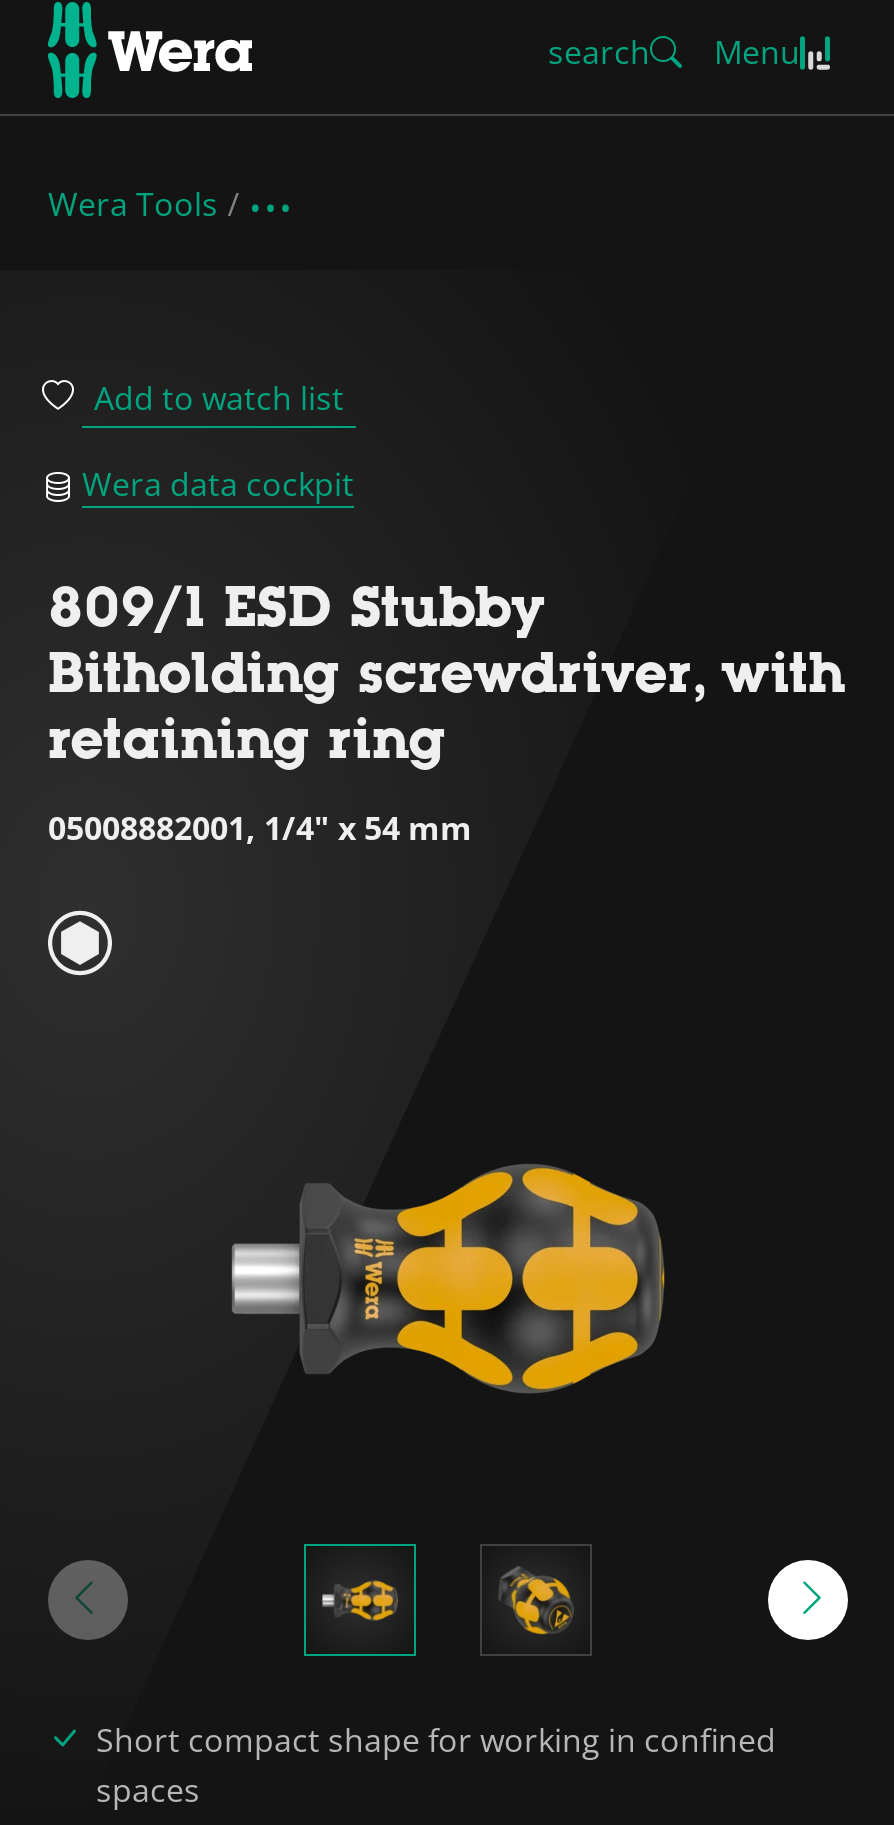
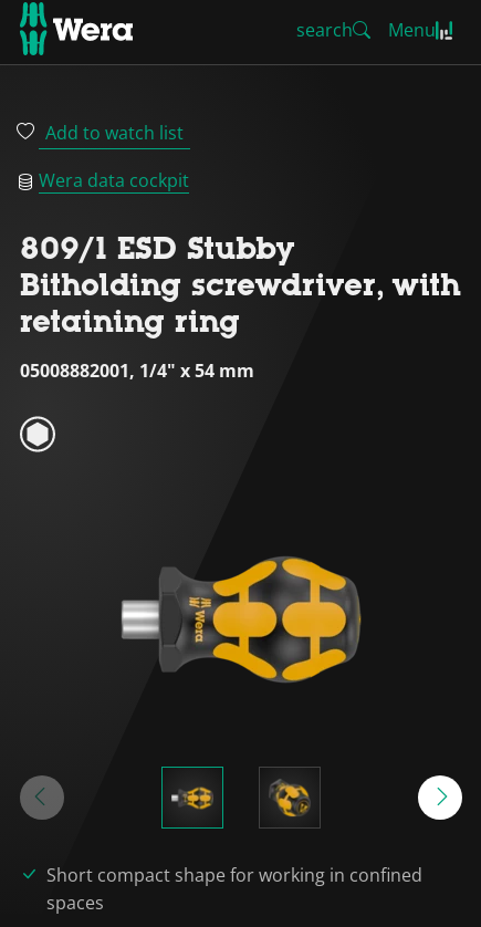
- Wera Tools
